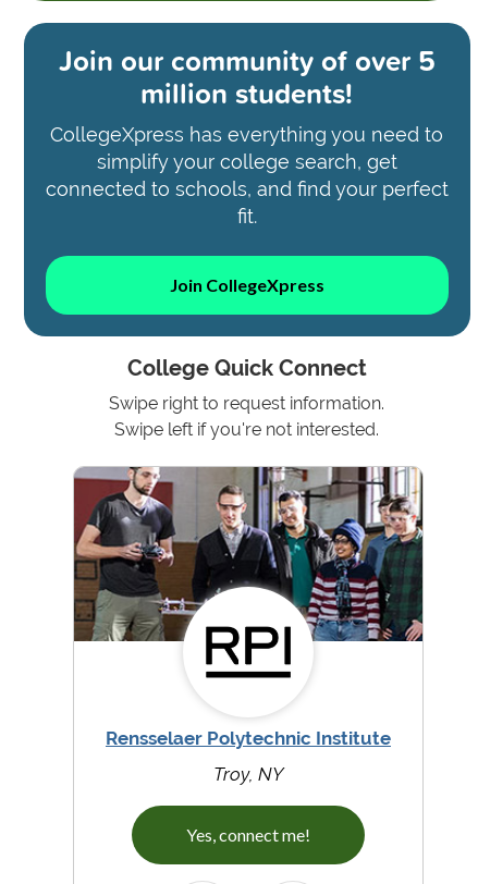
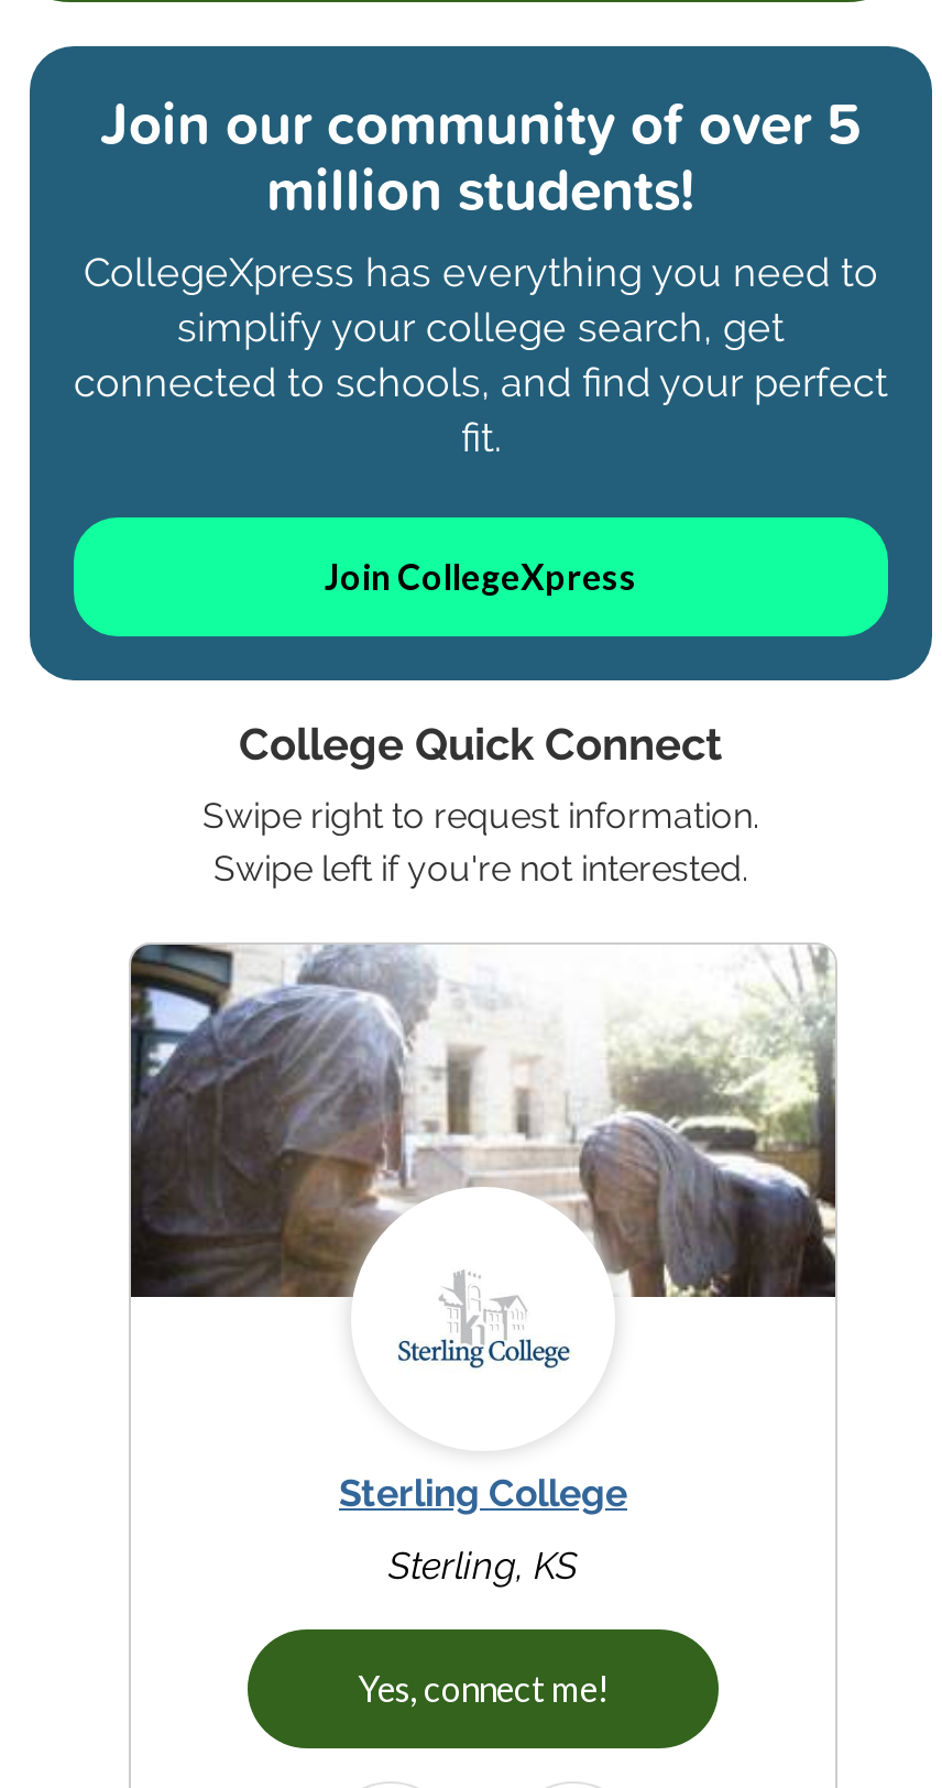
- [image]
+ [image]

- Rensselaer Polytechnic Institute
+ Sterling College

- Troy, NY
+ Sterling, KS
